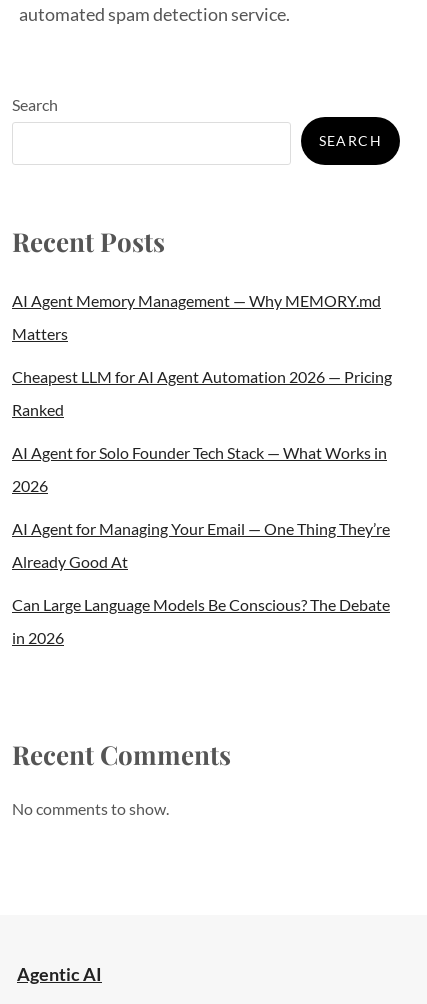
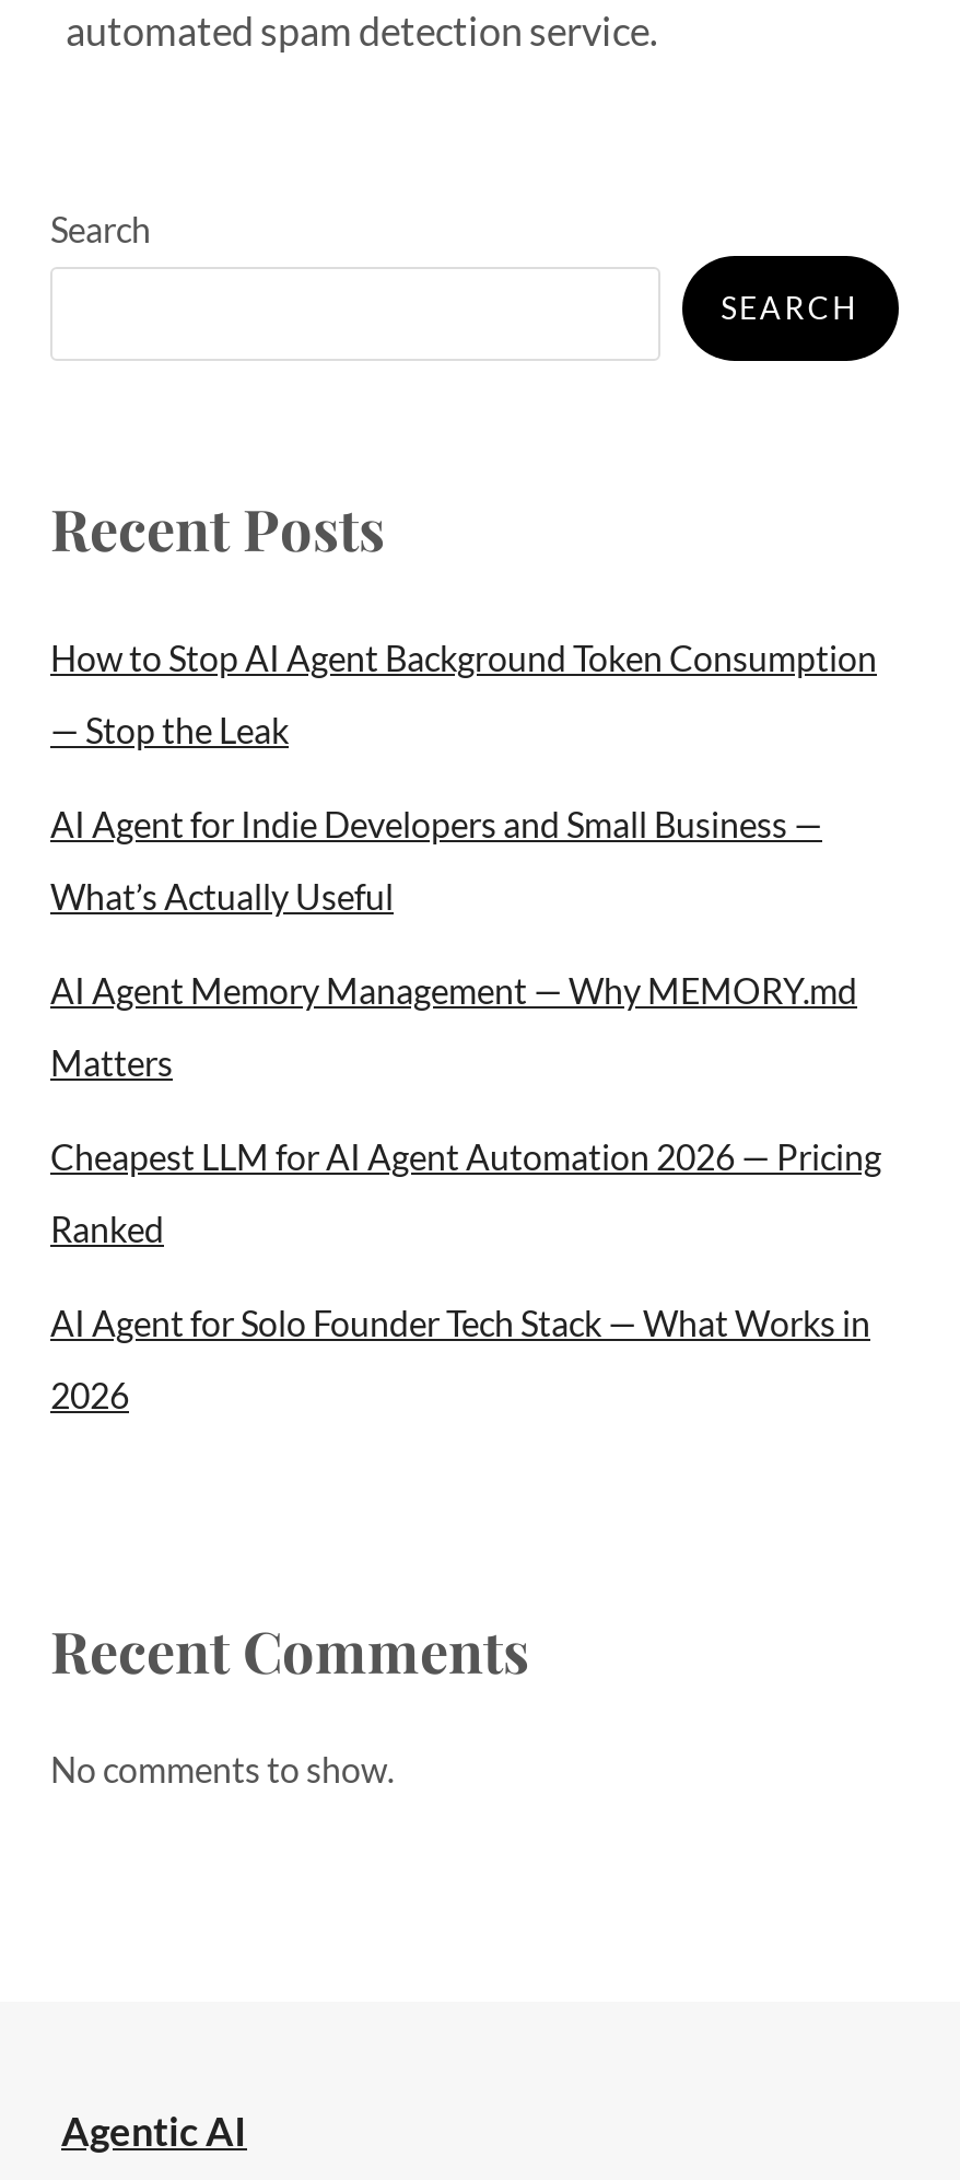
+ How to Stop AI Agent Background Token Consumption
+ — Stop the Leak
+ AI Agent for Indie Developers and Small Business —
+ What’s Actually Useful

moved down: AI Agent Memory Management — Why MEMORY.md | Matters | Cheapest LLM for AI Agent Automation 2026 — Pricing | Ranked | AI Agent for Solo Founder Tech Stack — What Works in | 2026

- AI Agent for Managing Your Email — One Thing They’re
- Already Good At
- Can Large Language Models Be Conscious? The Debate
- in 2026
